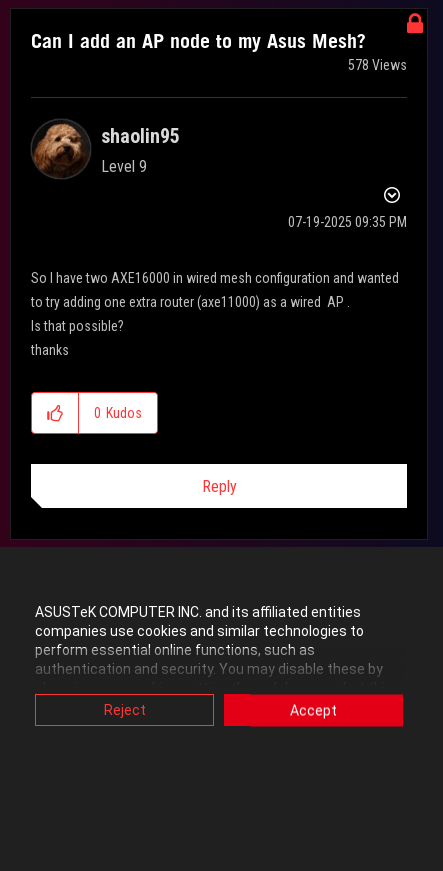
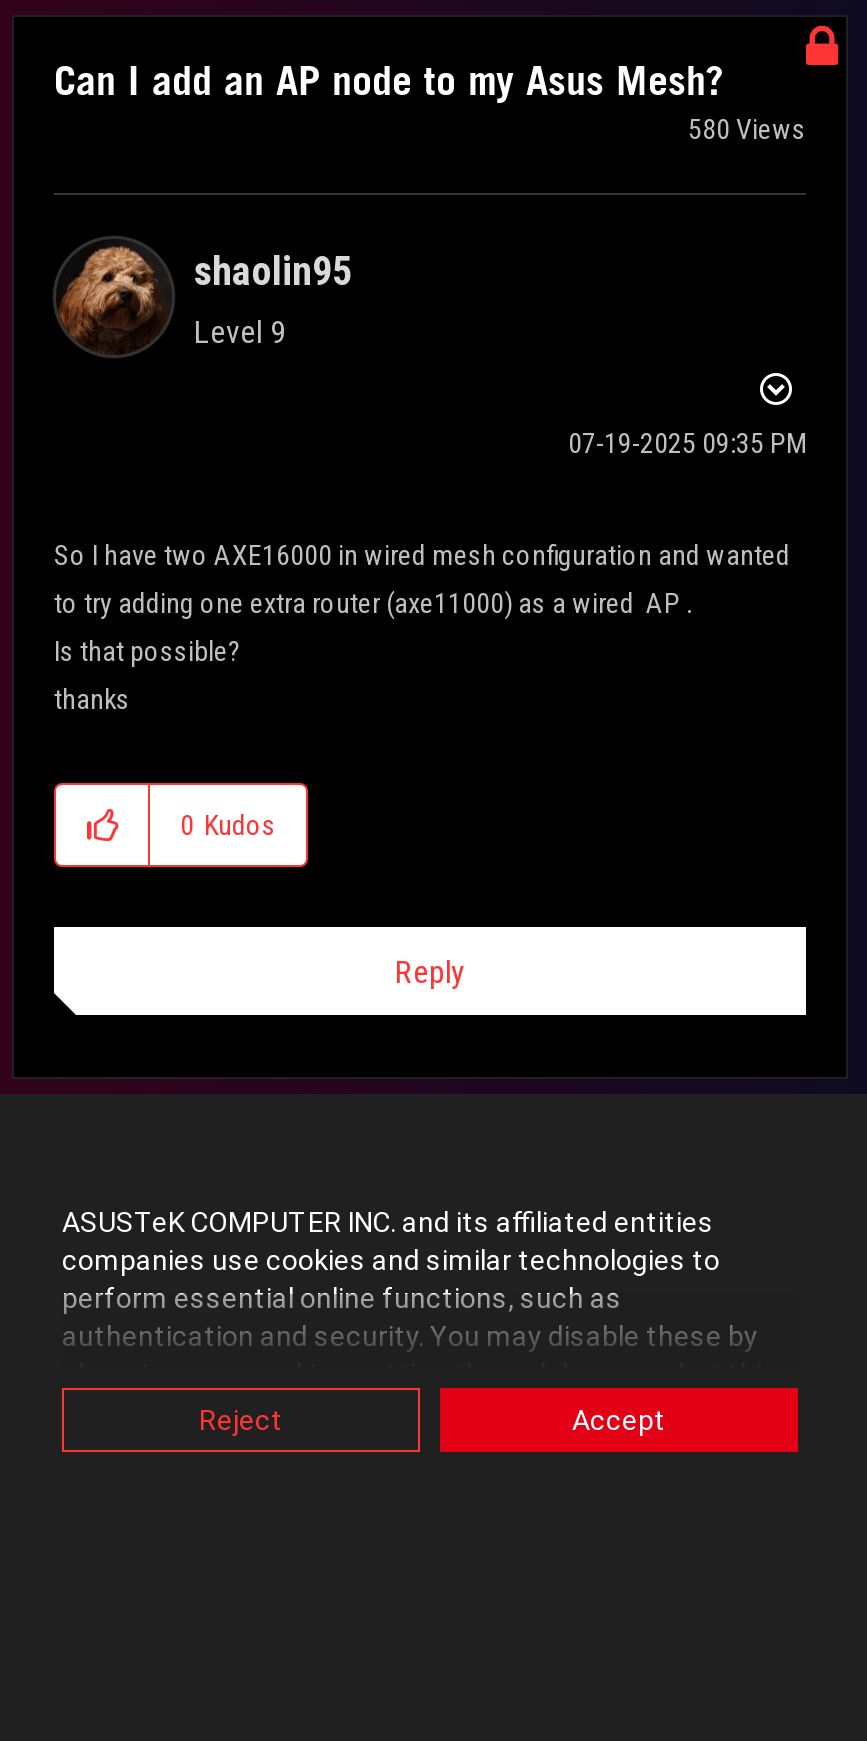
- 578 Views
+ 580 Views
